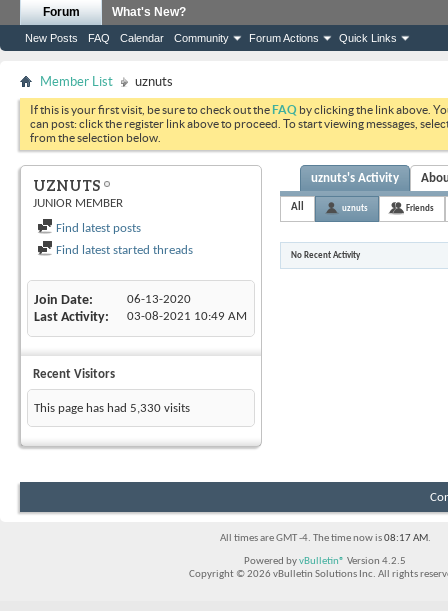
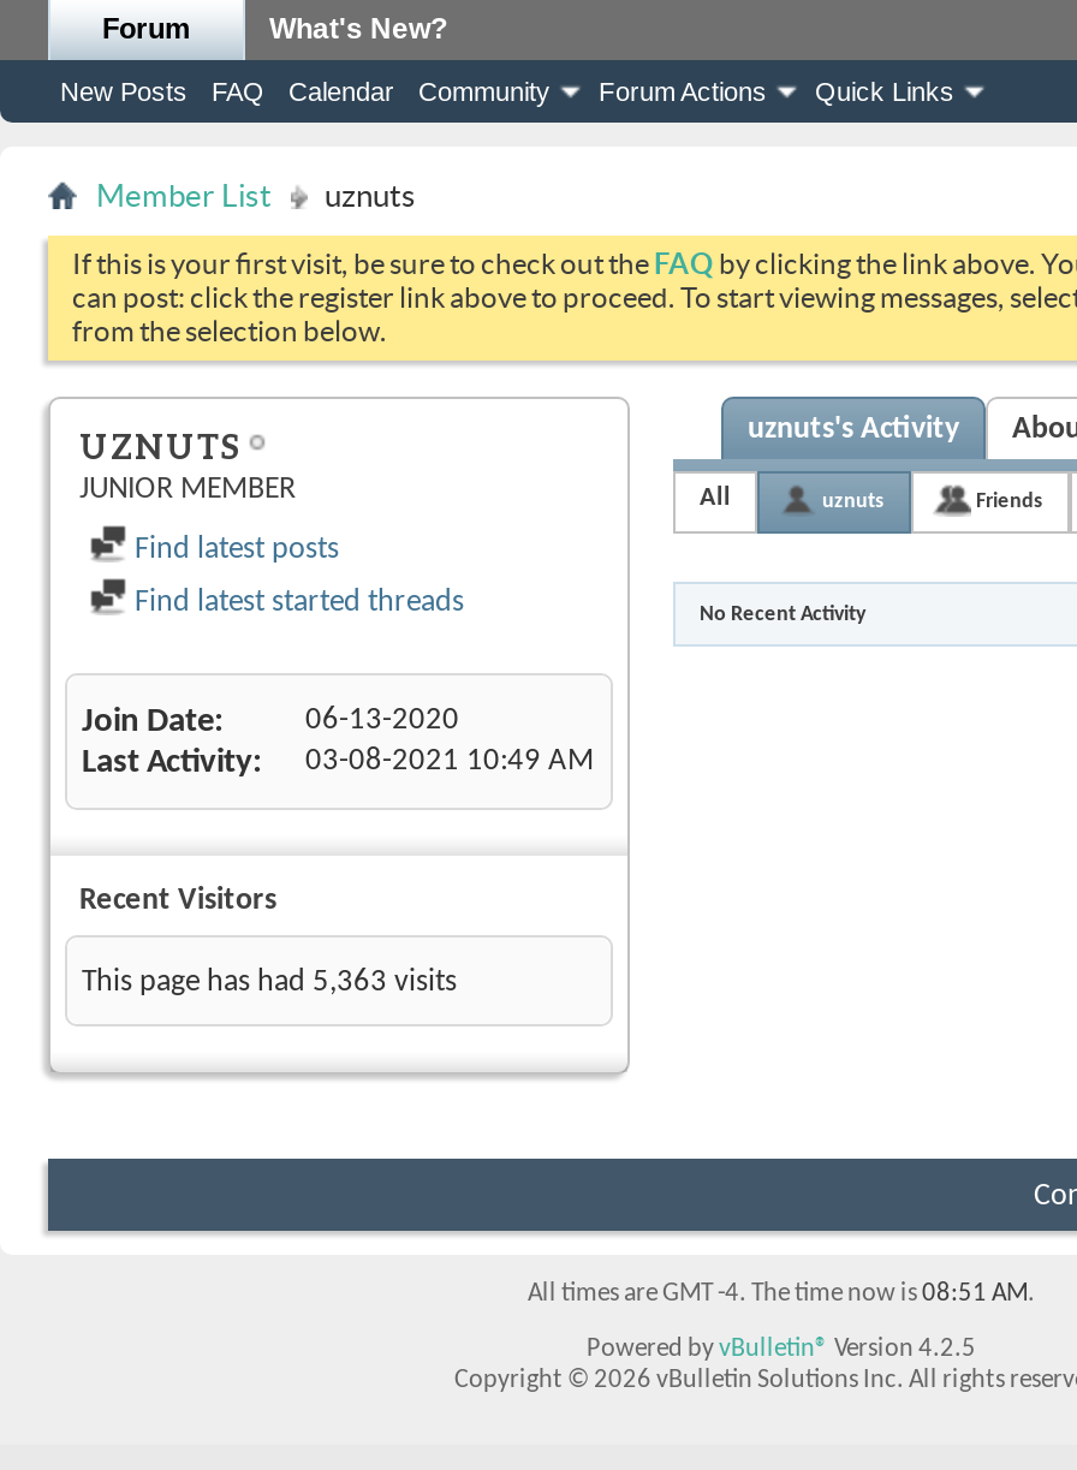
- This page has had 5,330 visits
+ This page has had 5,363 visits

- All times are GMT -4. The time now is 08:17 AM.
+ All times are GMT -4. The time now is 08:51 AM.
